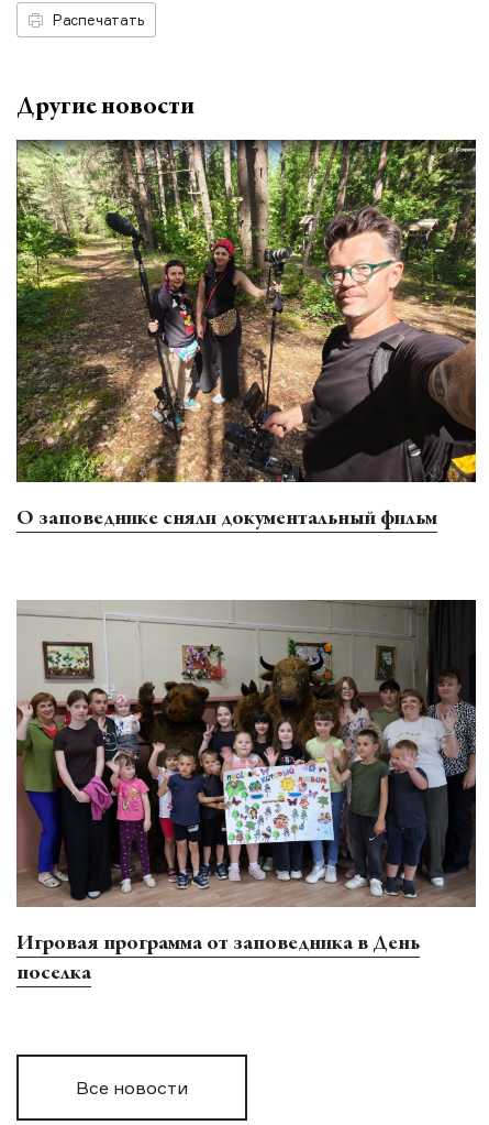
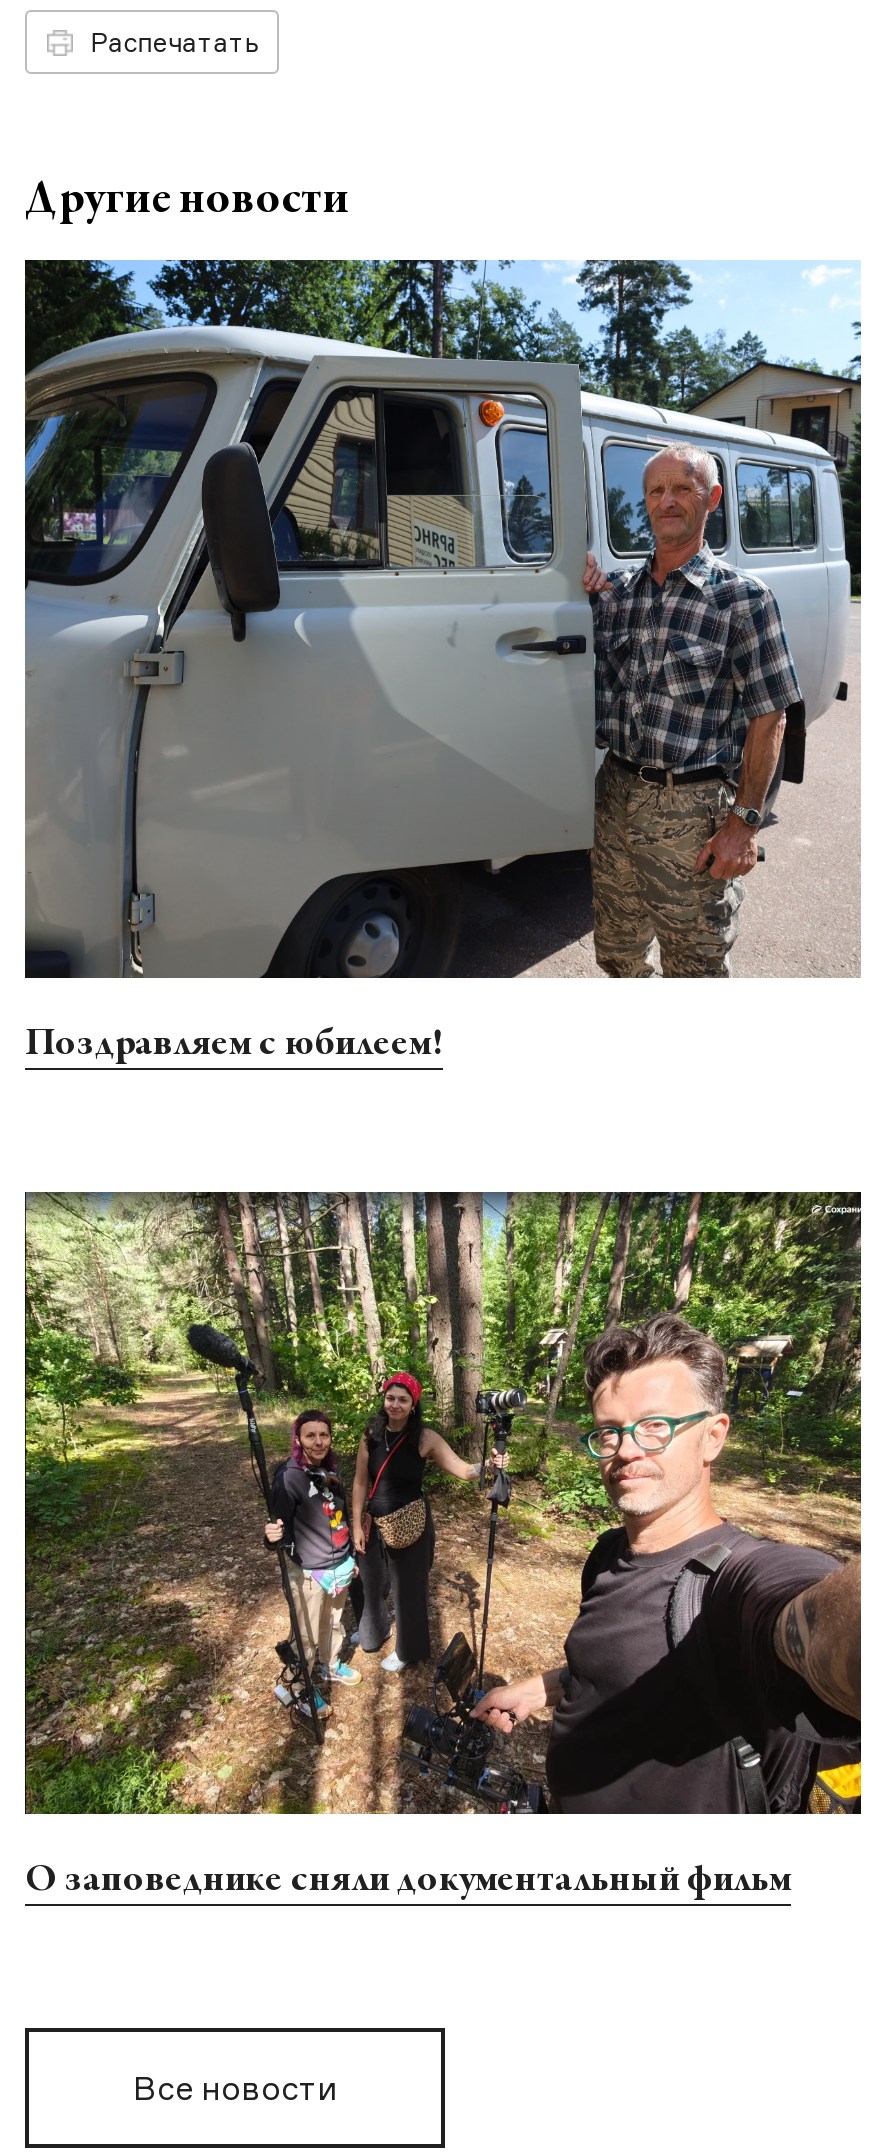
+ [image]
+ Поздравляем с юбилеем!

moved down: [image] | О заповеднике сняли документальный фильм

- [image]
- Игровая программа от заповедника в День
- поселка
